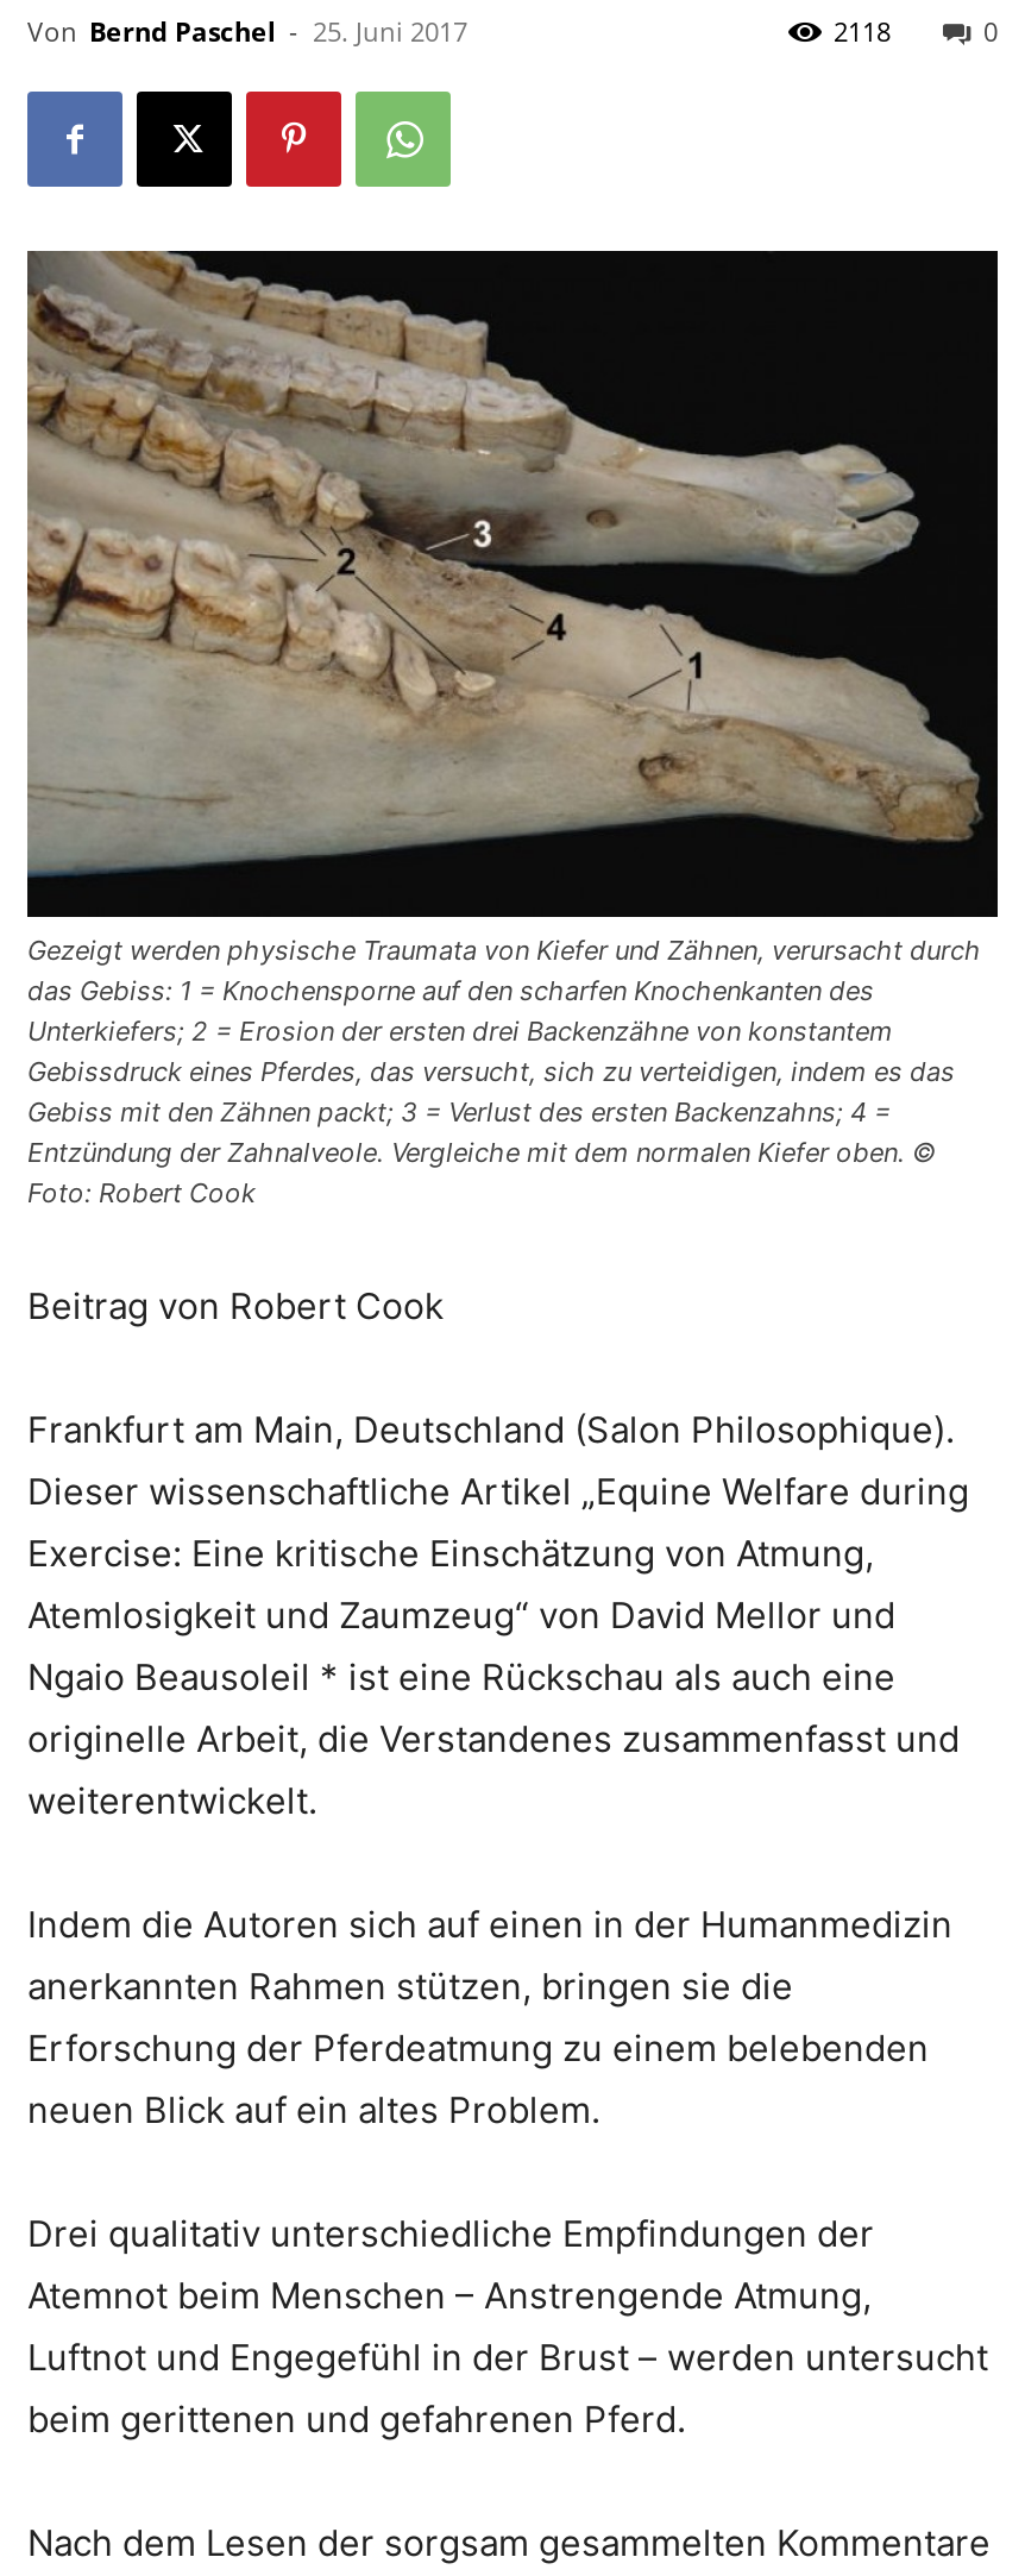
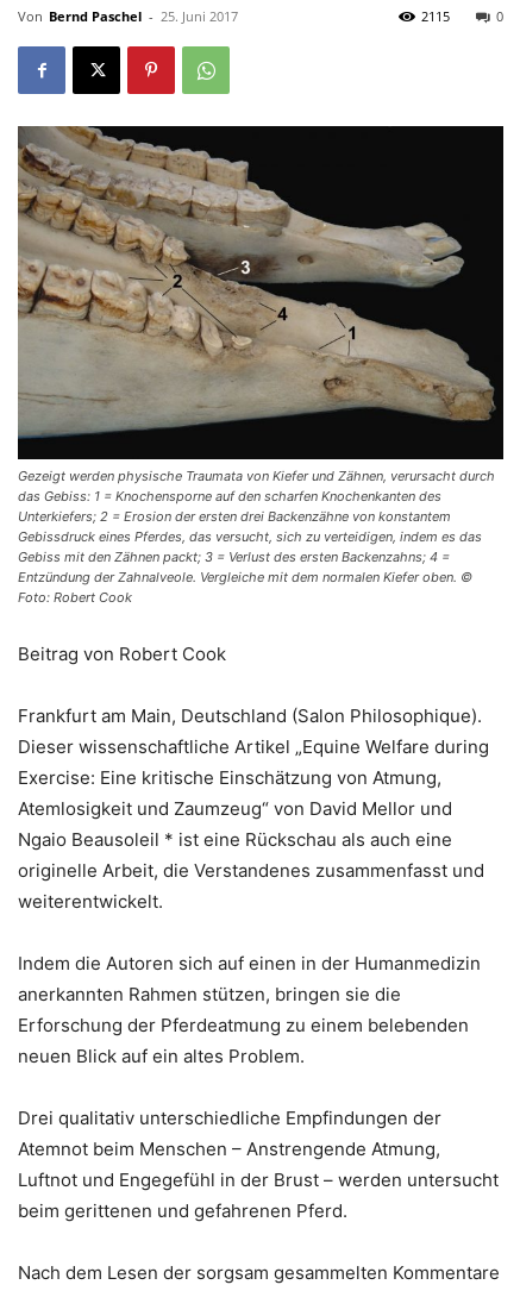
- 2118
+ 2115
